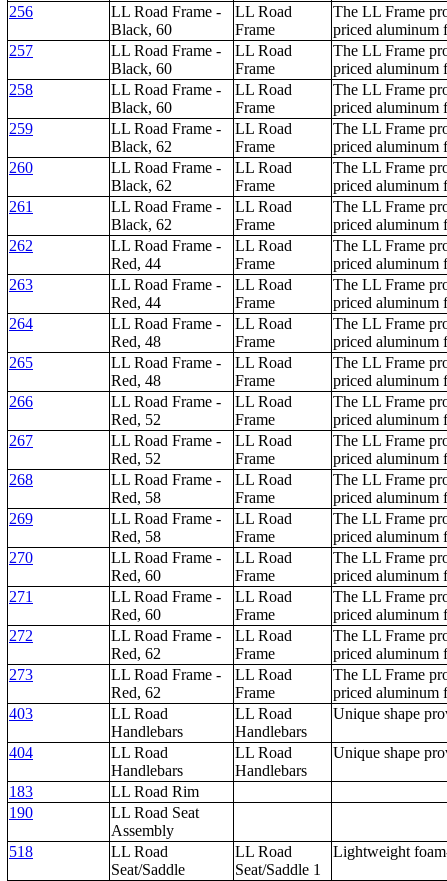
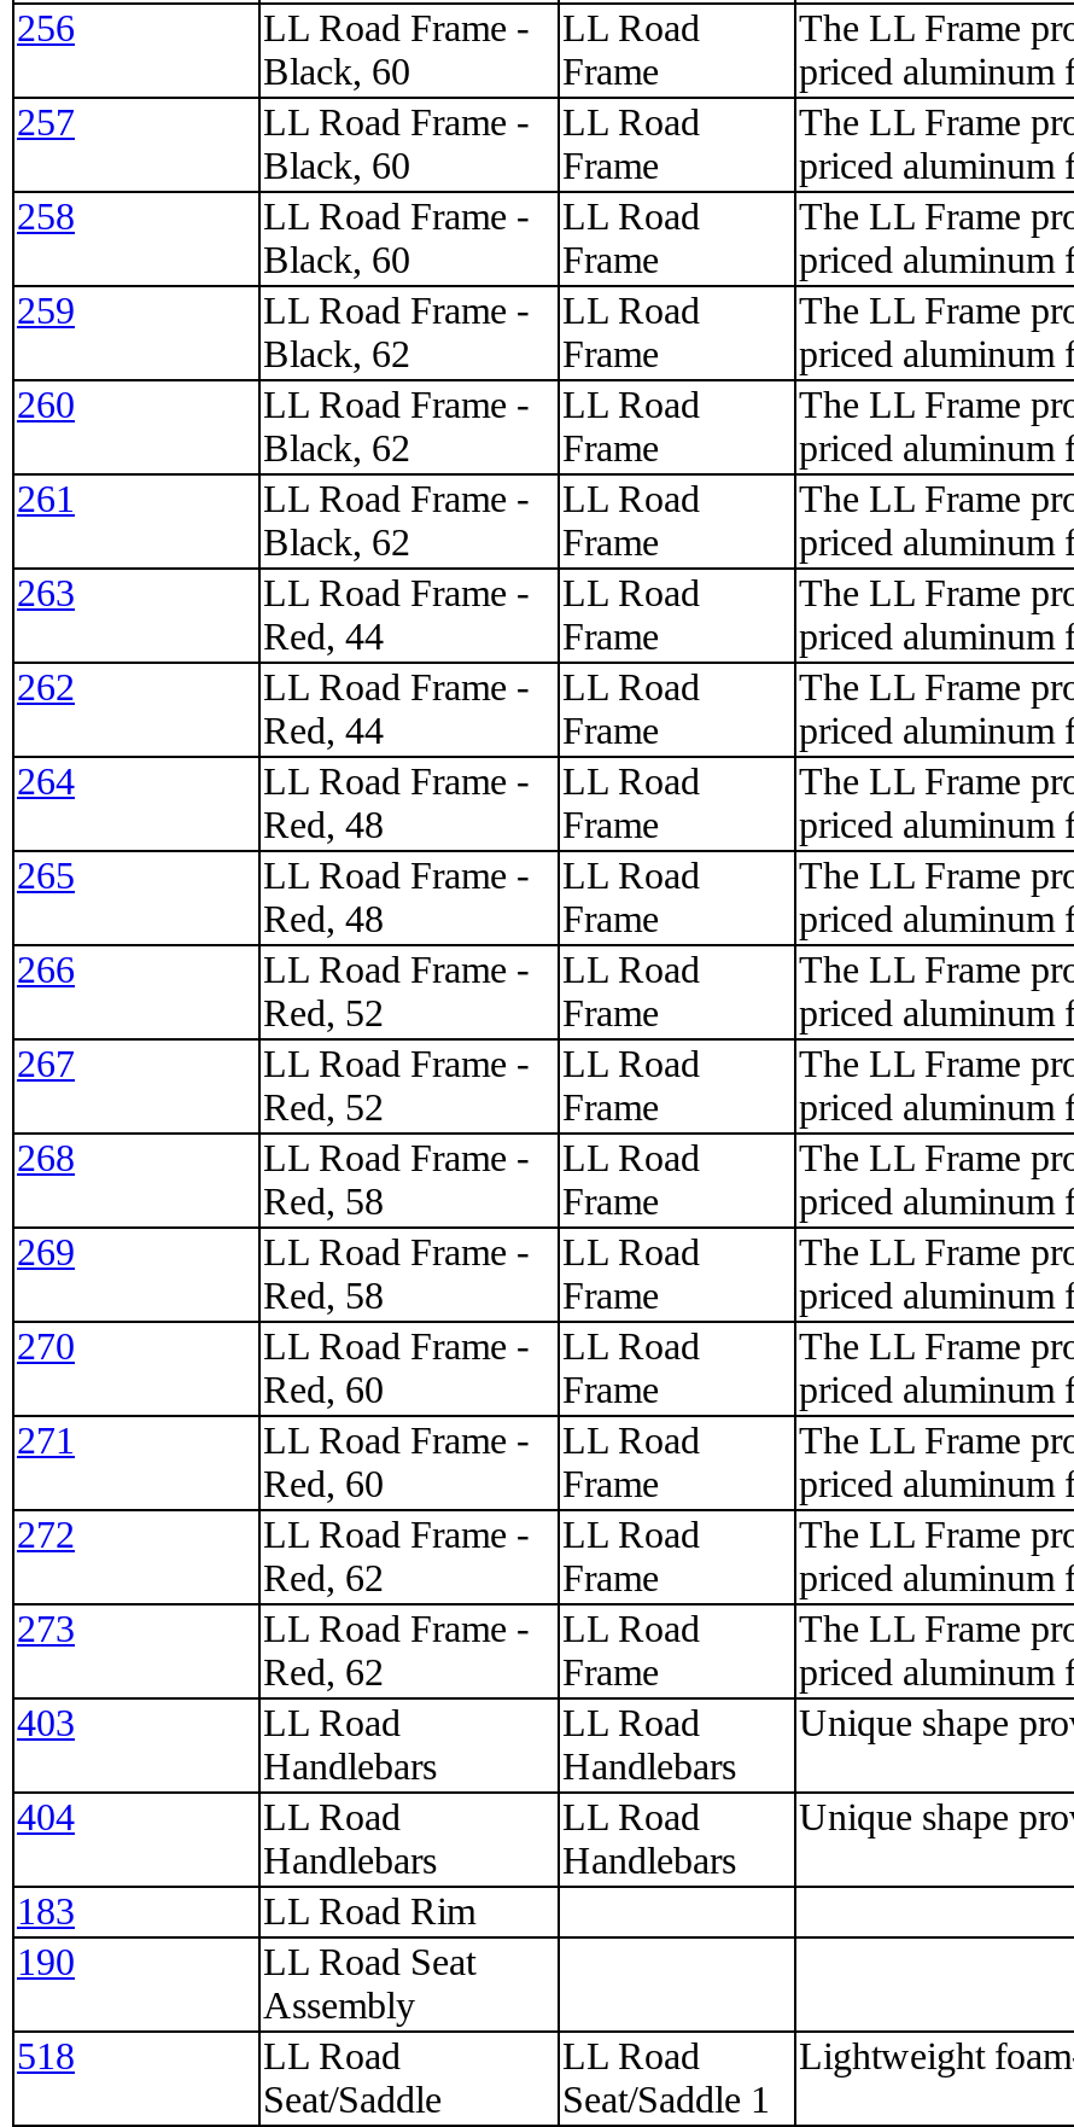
- 262
+ 263

- 263
+ 262
